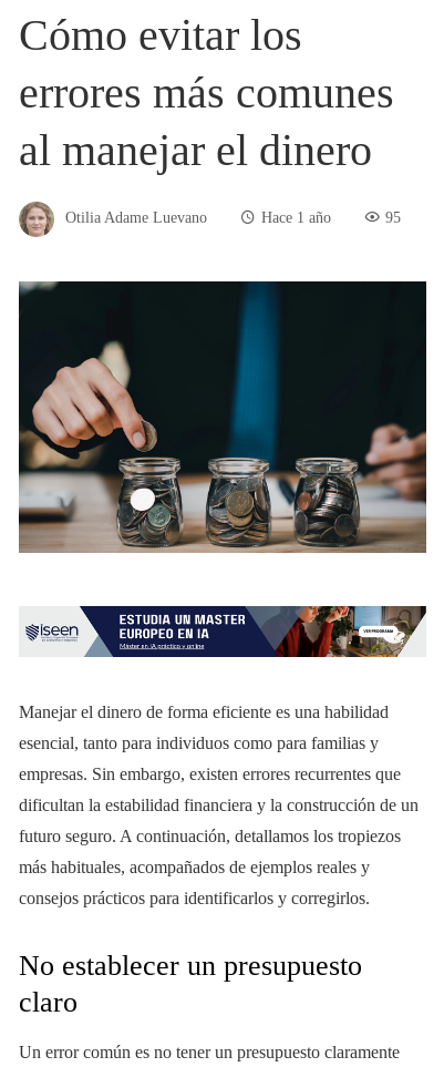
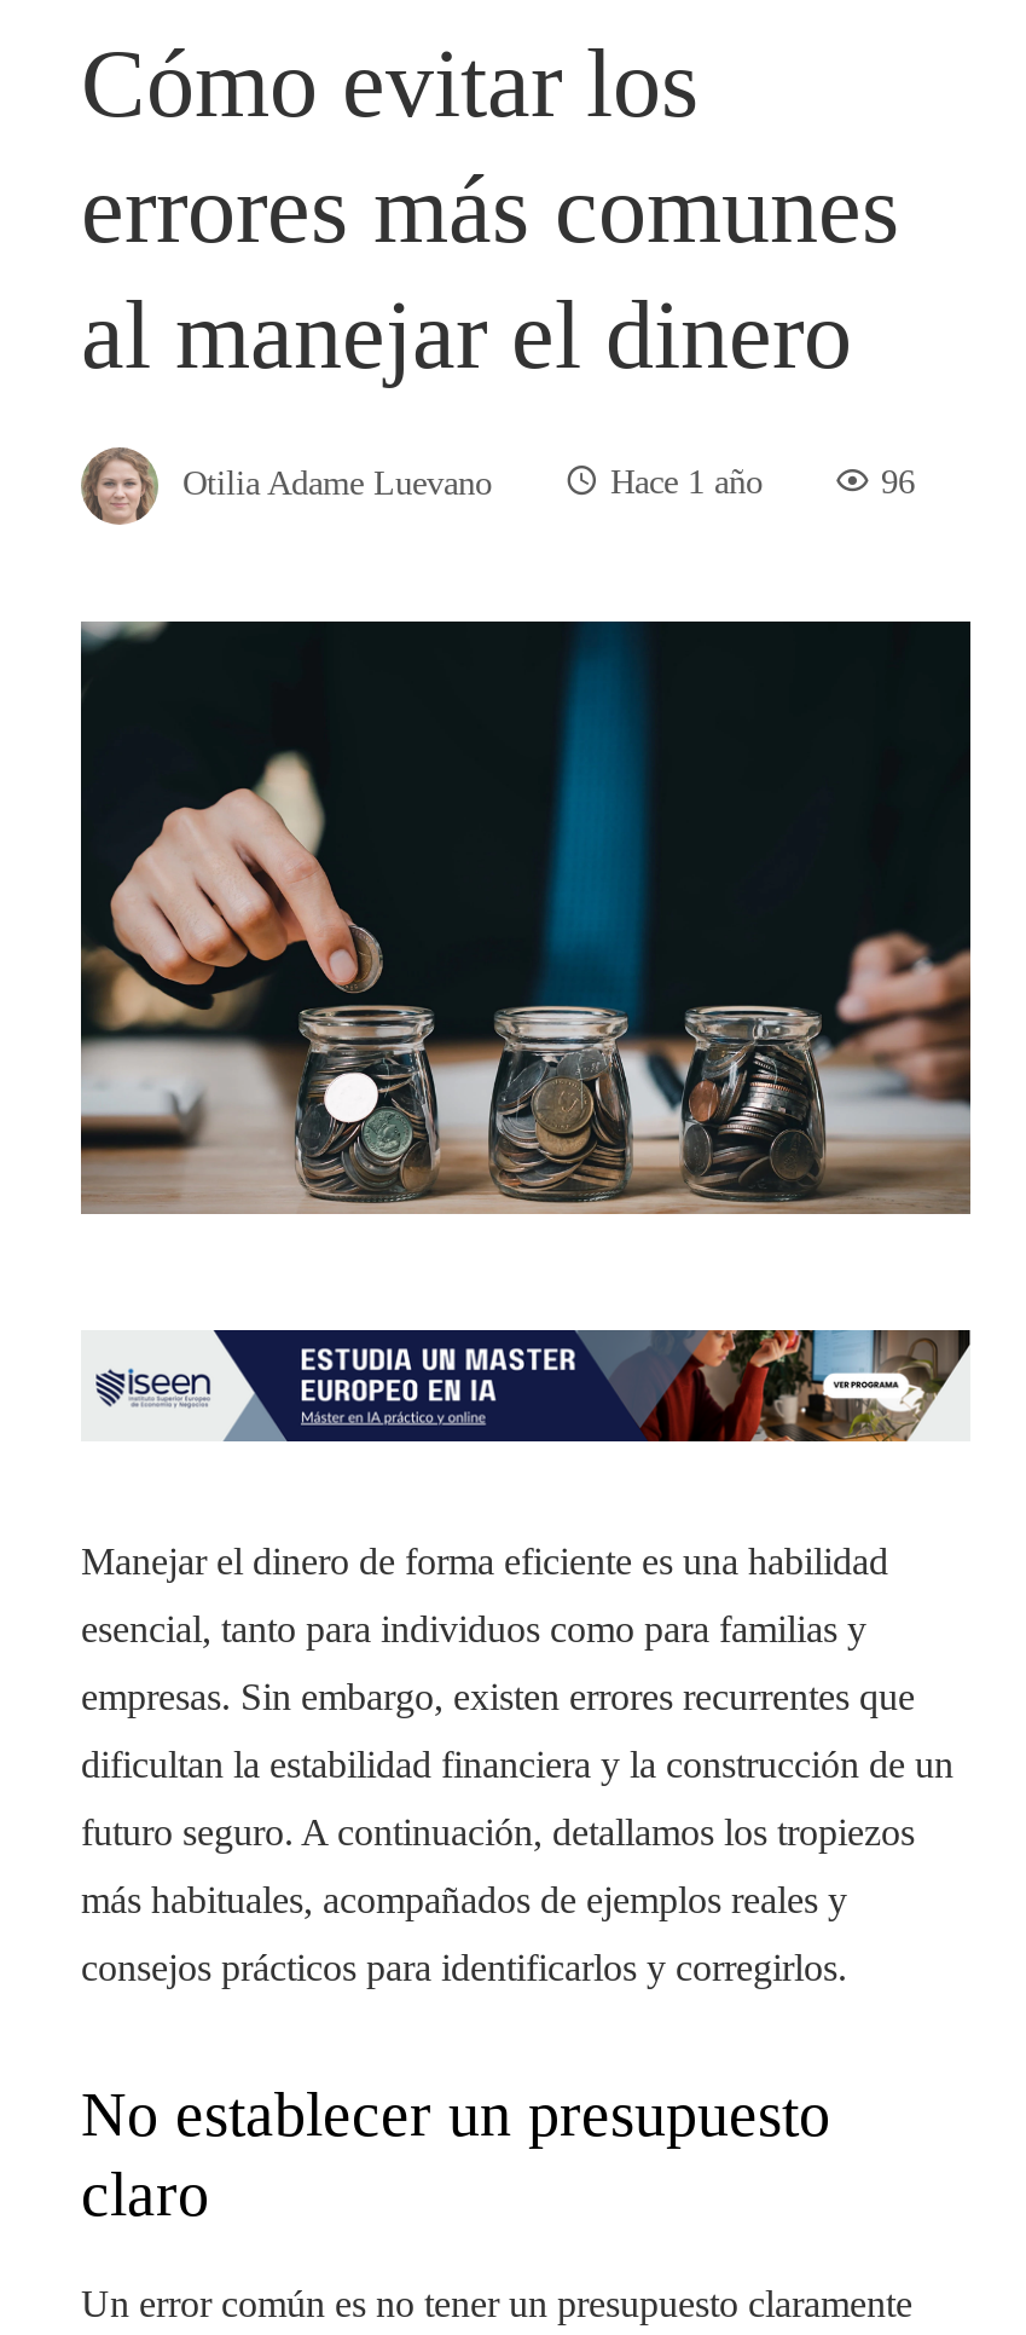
- 95
+ 96
